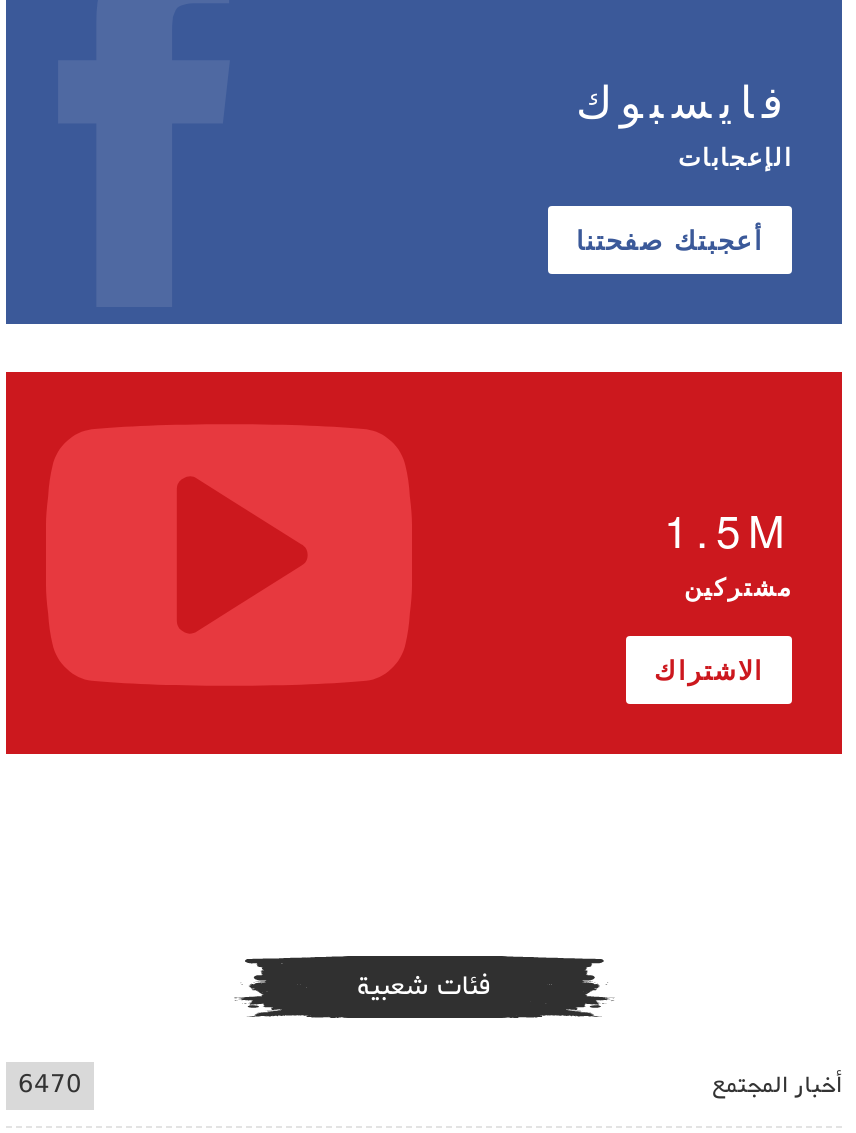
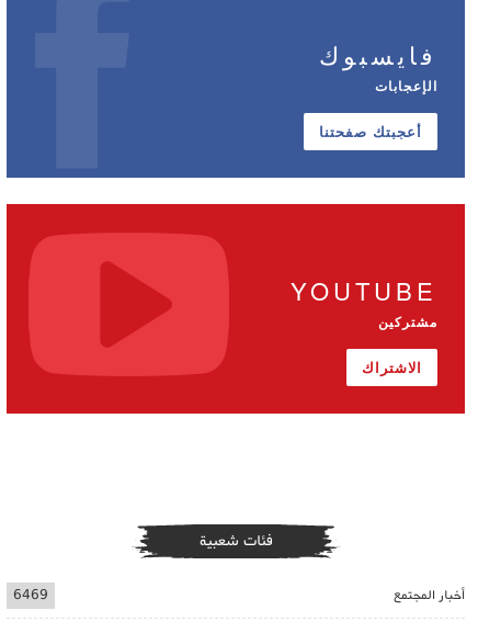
- 1.5M
+ YOUTUBE

- 6470
+ 6469
